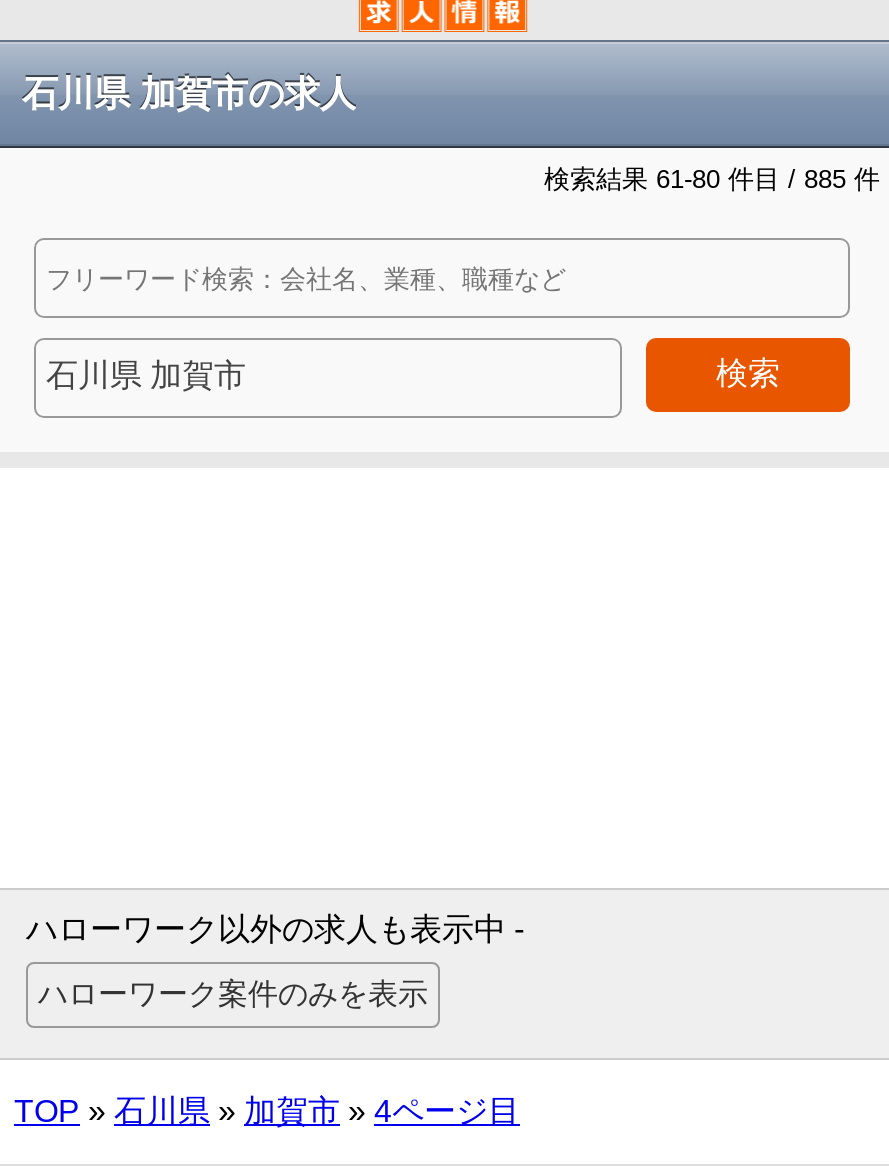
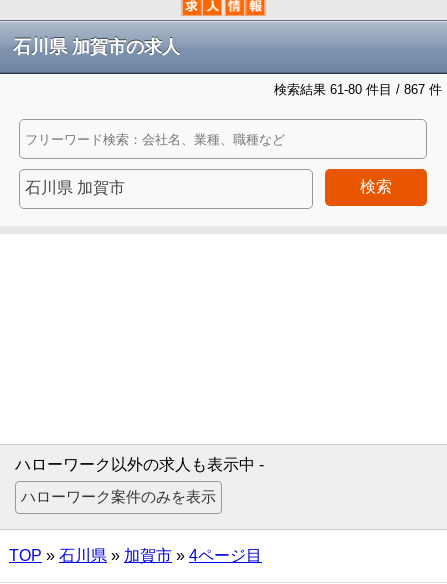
- 検索結果 61-80 件目 / 885 件
+ 検索結果 61-80 件目 / 867 件
